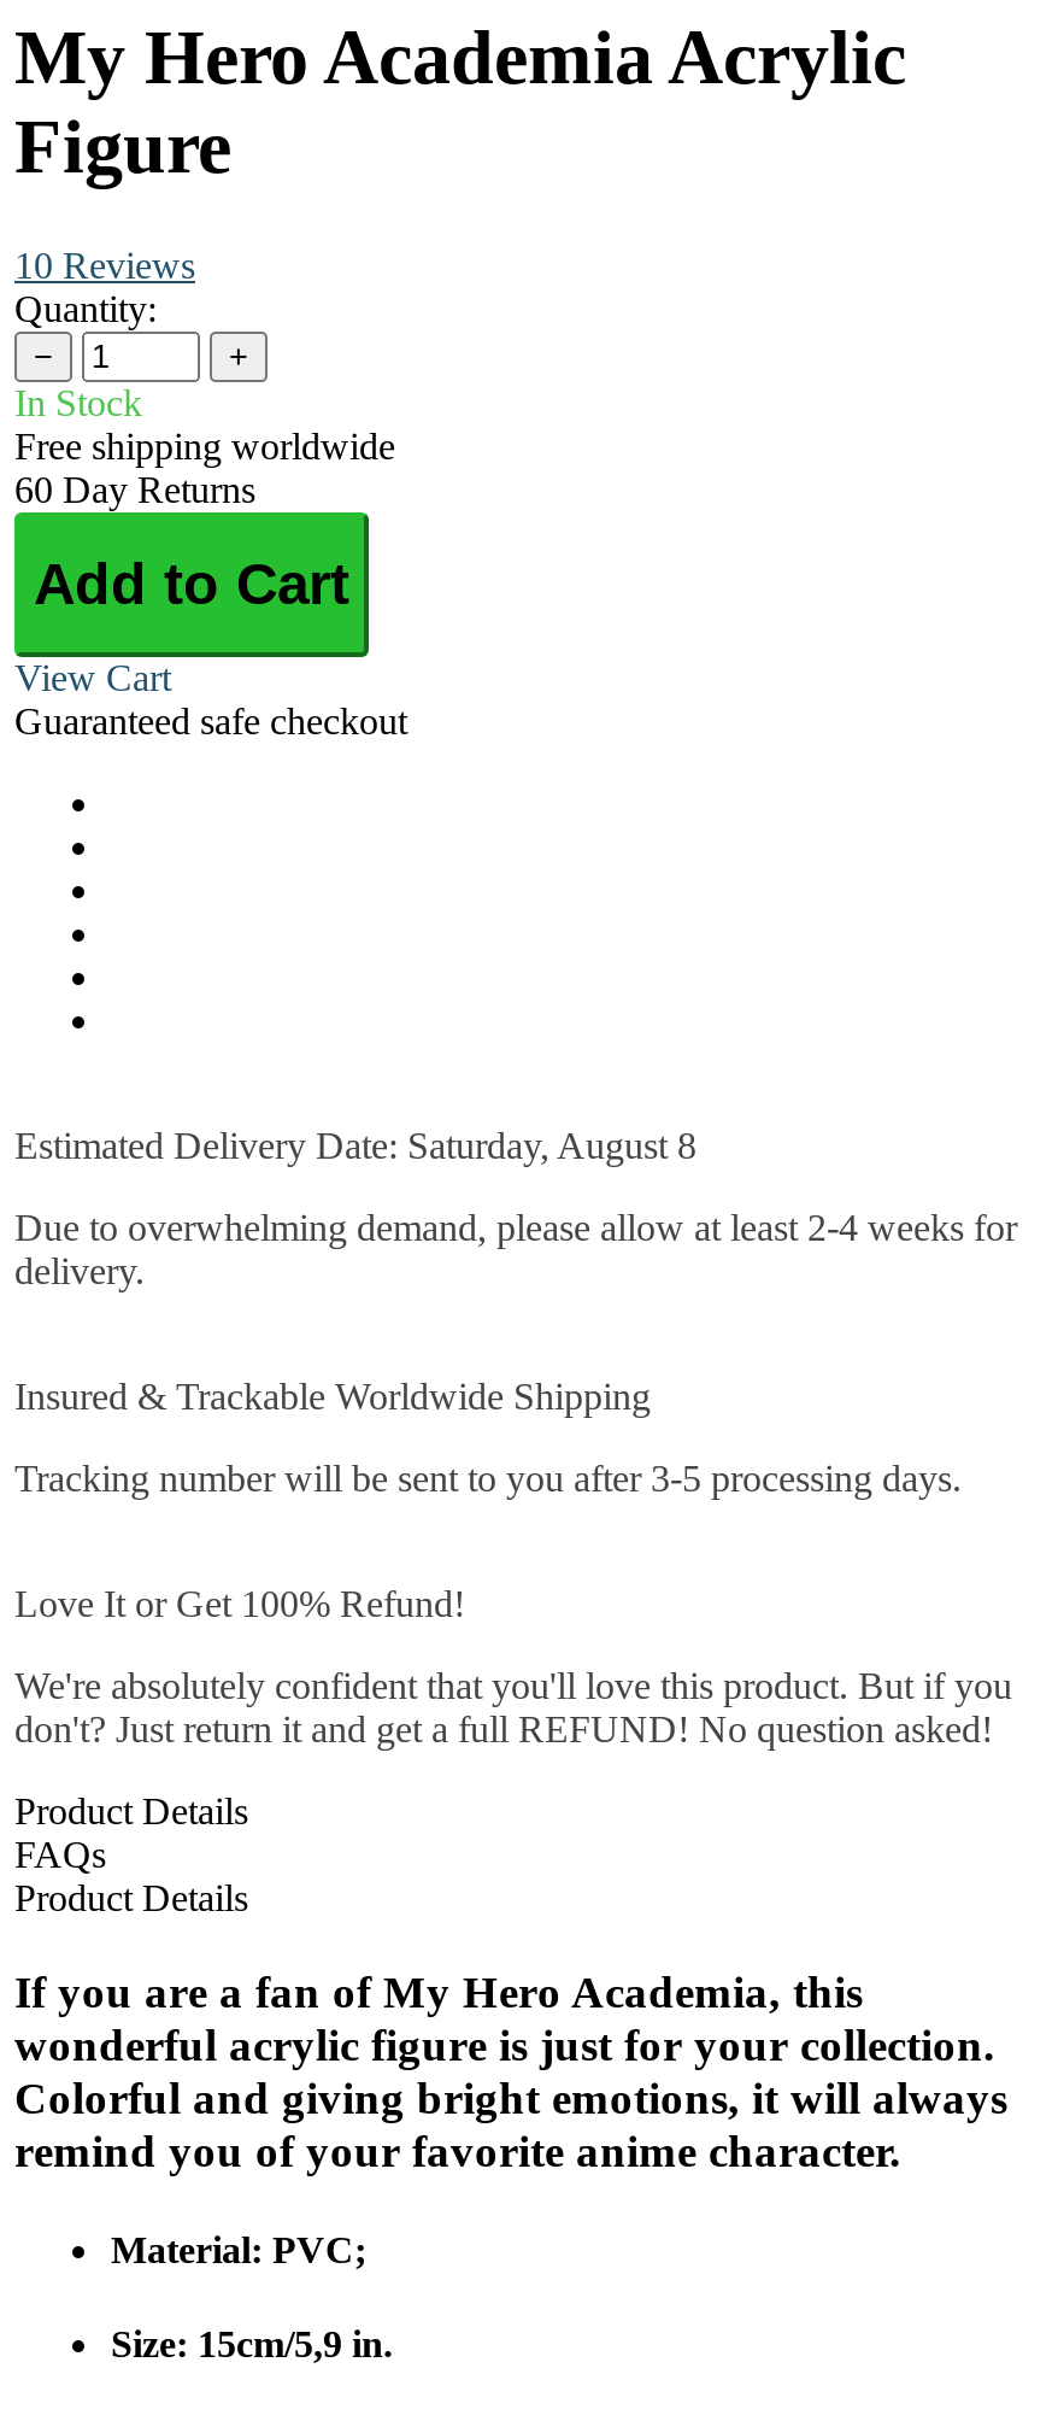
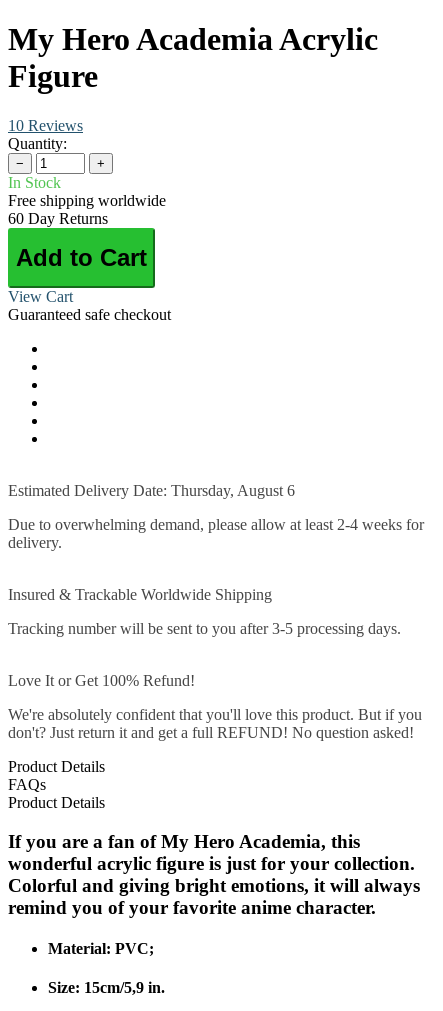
- Estimated Delivery Date: Saturday, August 8
+ Estimated Delivery Date: Thursday, August 6
